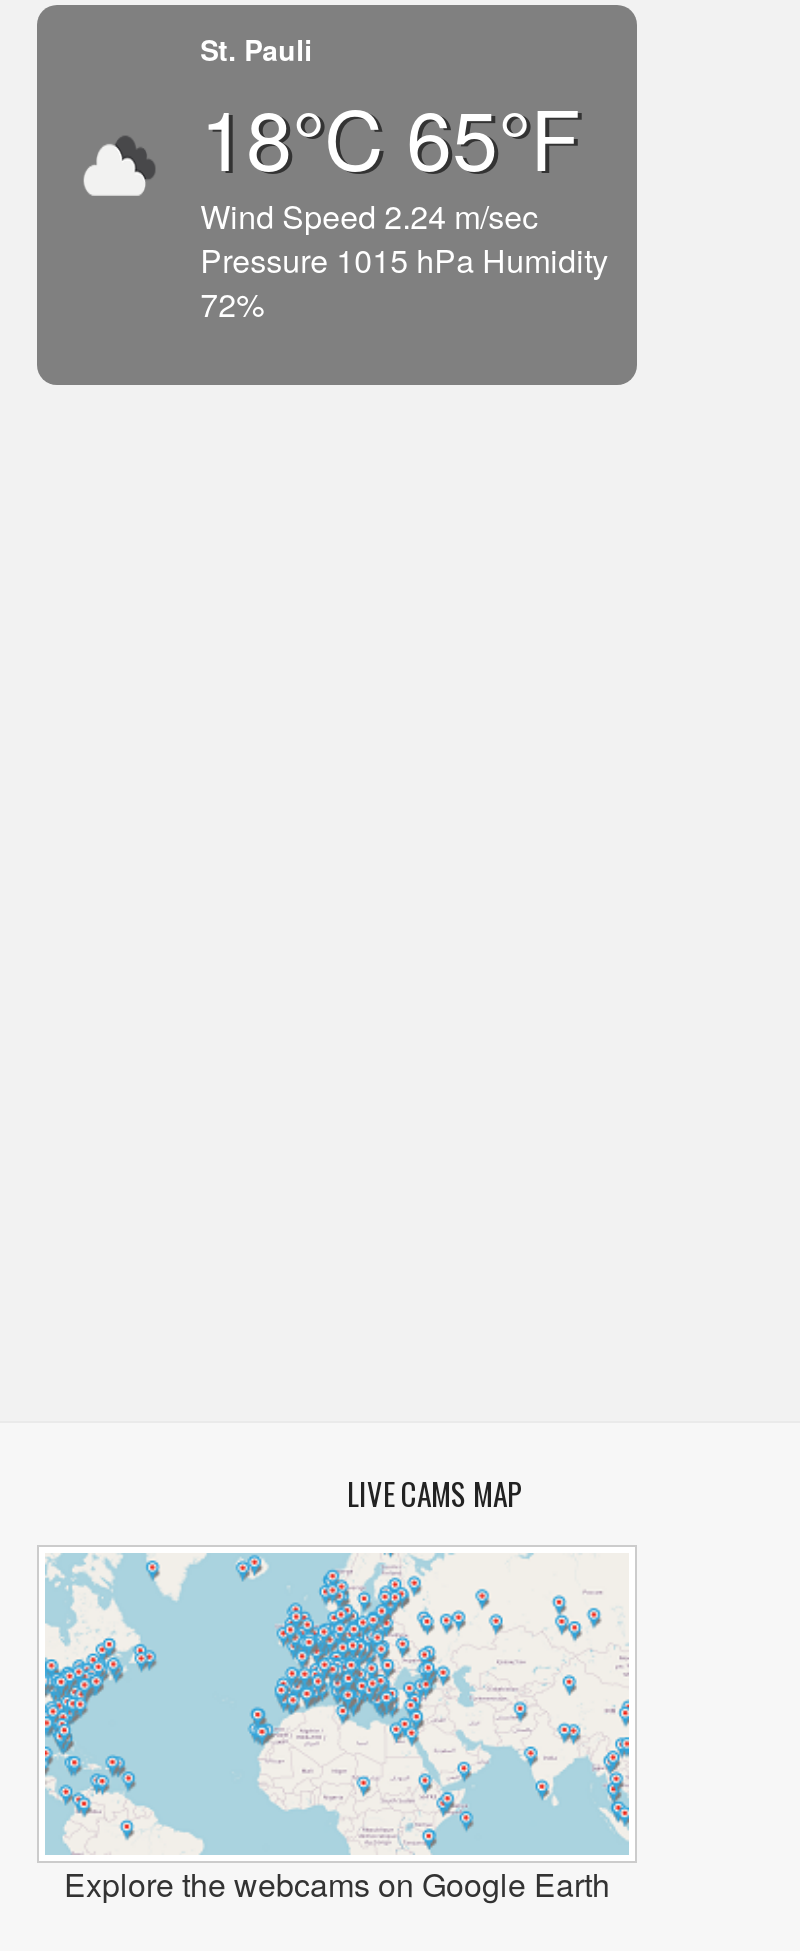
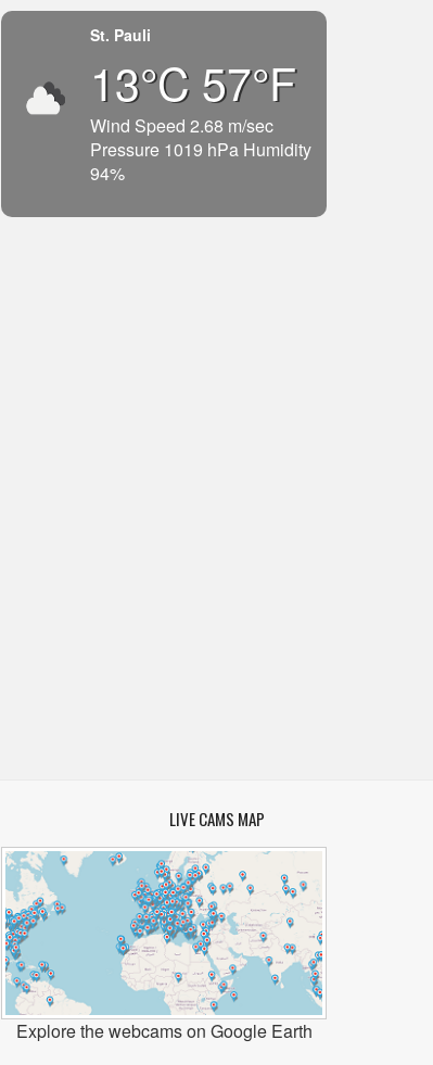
- 18°C 65°F
- Wind Speed 2.24 m/sec
- Pressure 1015 hPa Humidity
- 72%
+ 13°C 57°F
+ Wind Speed 2.68 m/sec
+ Pressure 1019 hPa Humidity
+ 94%
